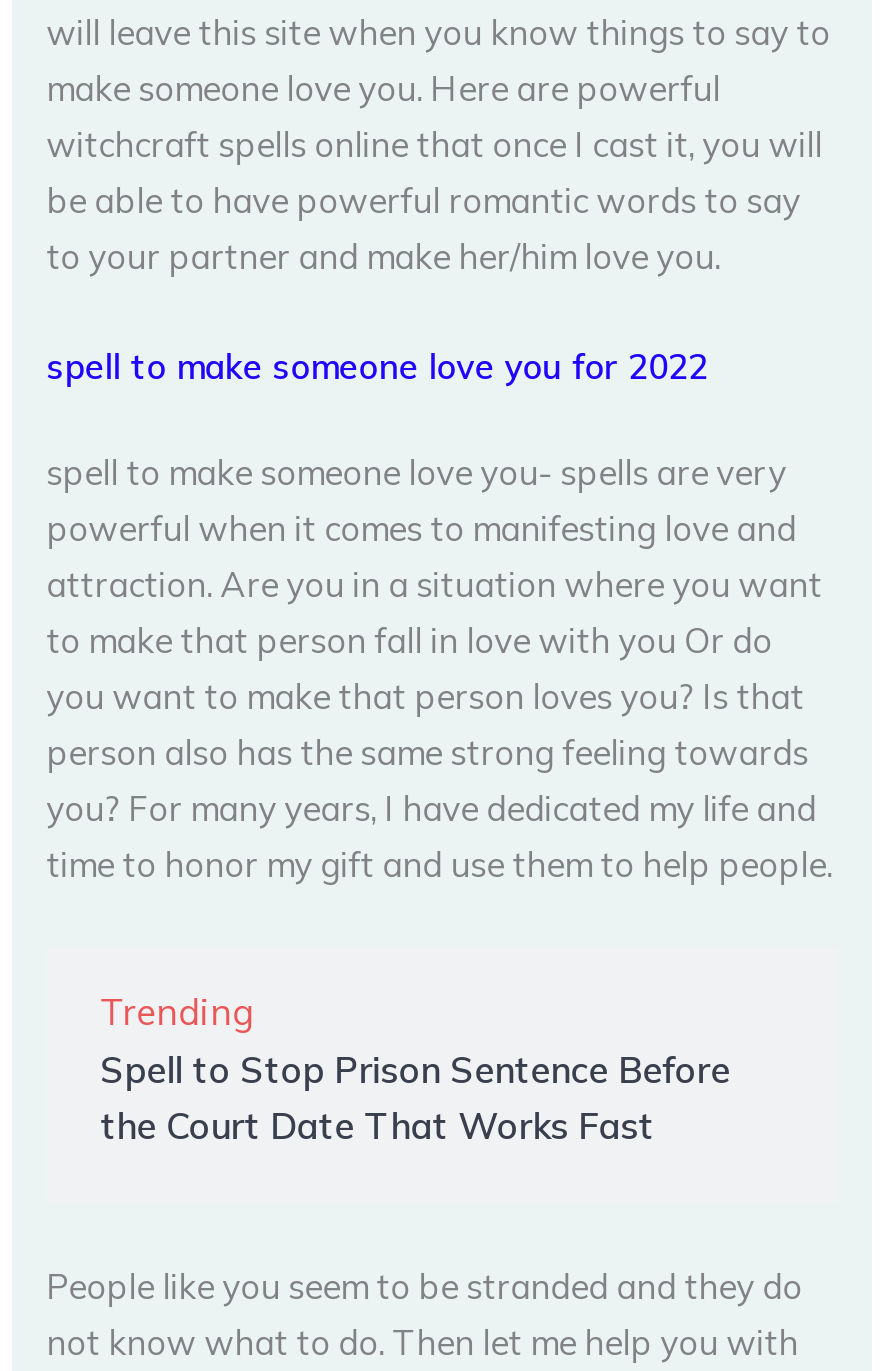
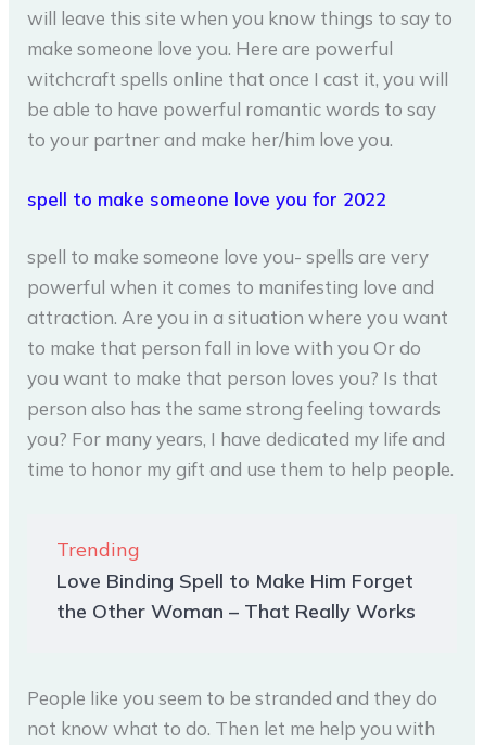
- Spell to Stop Prison Sentence Before
- the Court Date That Works Fast
+ Love Binding Spell to Make Him Forget
+ the Other Woman – That Really Works
